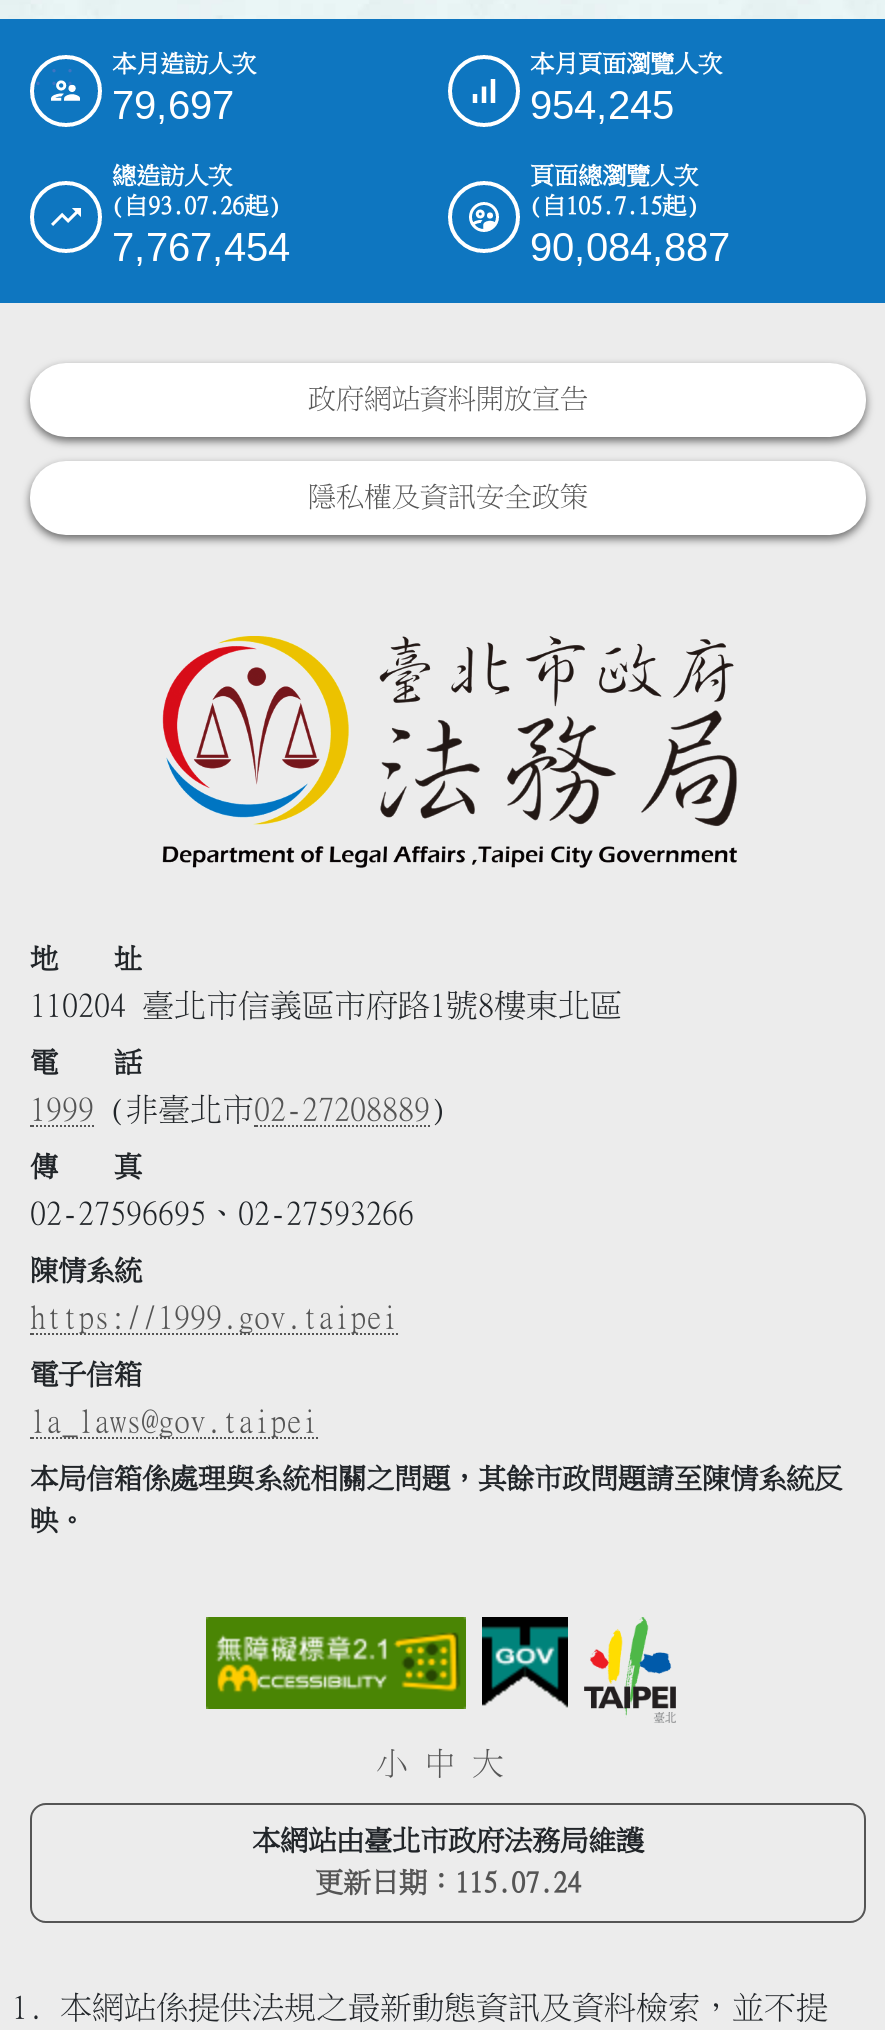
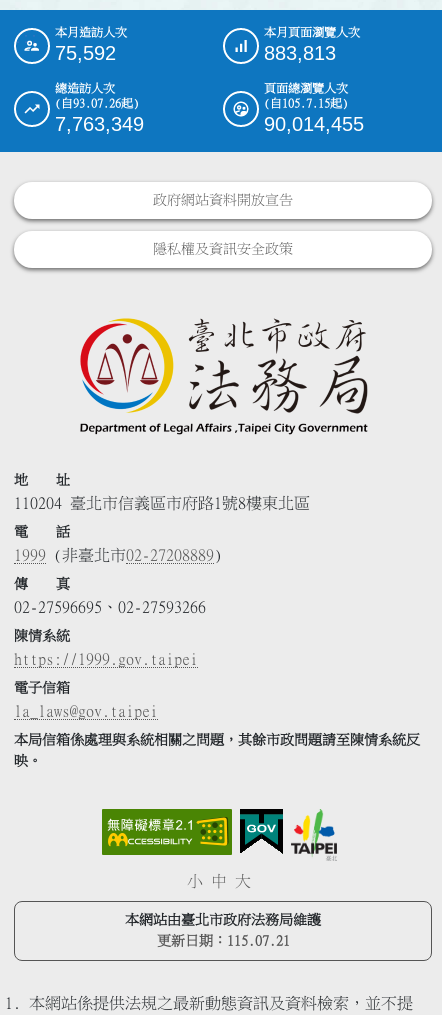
- 79,697
+ 75,592

- 954,245
+ 883,813

- 7,767,454
+ 7,763,349

- 90,084,887
+ 90,014,455

- 更新日期：115.07.24
+ 更新日期：115.07.21
